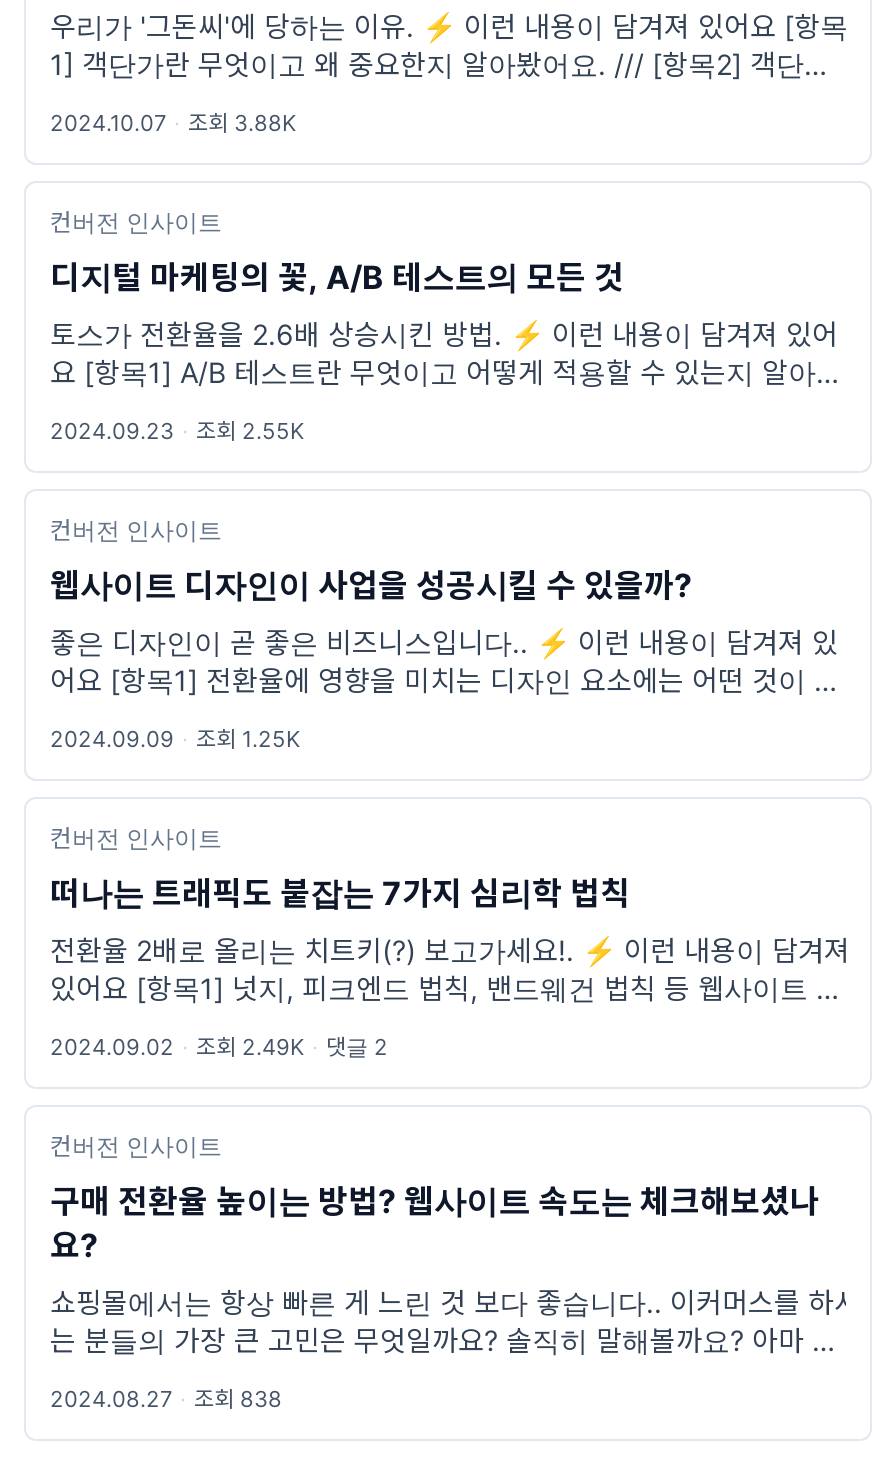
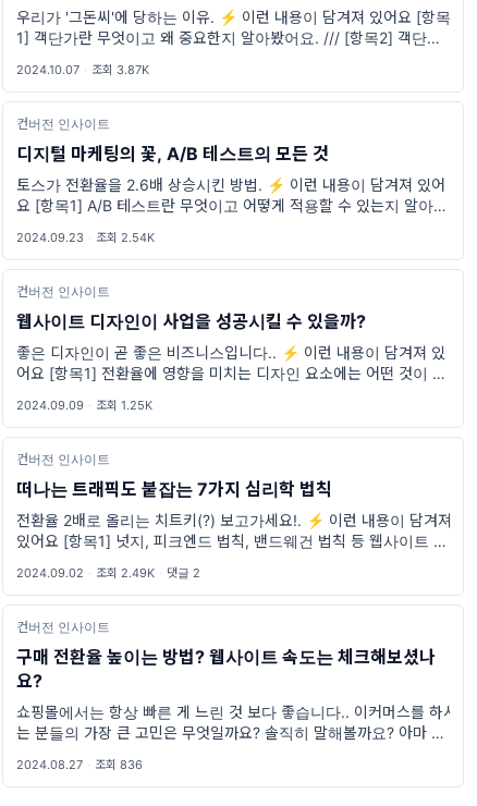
- 2024.10.07 · 조회 3.88K
+ 2024.10.07 · 조회 3.87K

- 2024.09.23 · 조회 2.55K
+ 2024.09.23 · 조회 2.54K

- 2024.08.27 · 조회 838
+ 2024.08.27 · 조회 836
